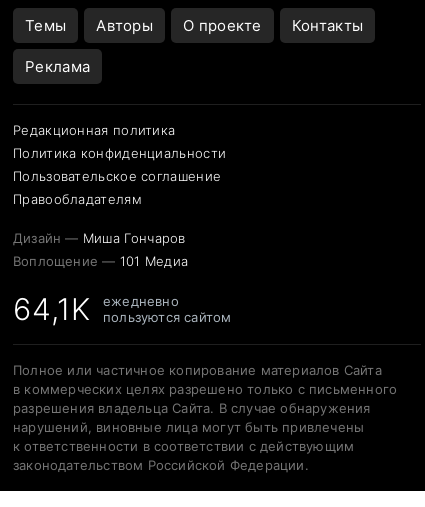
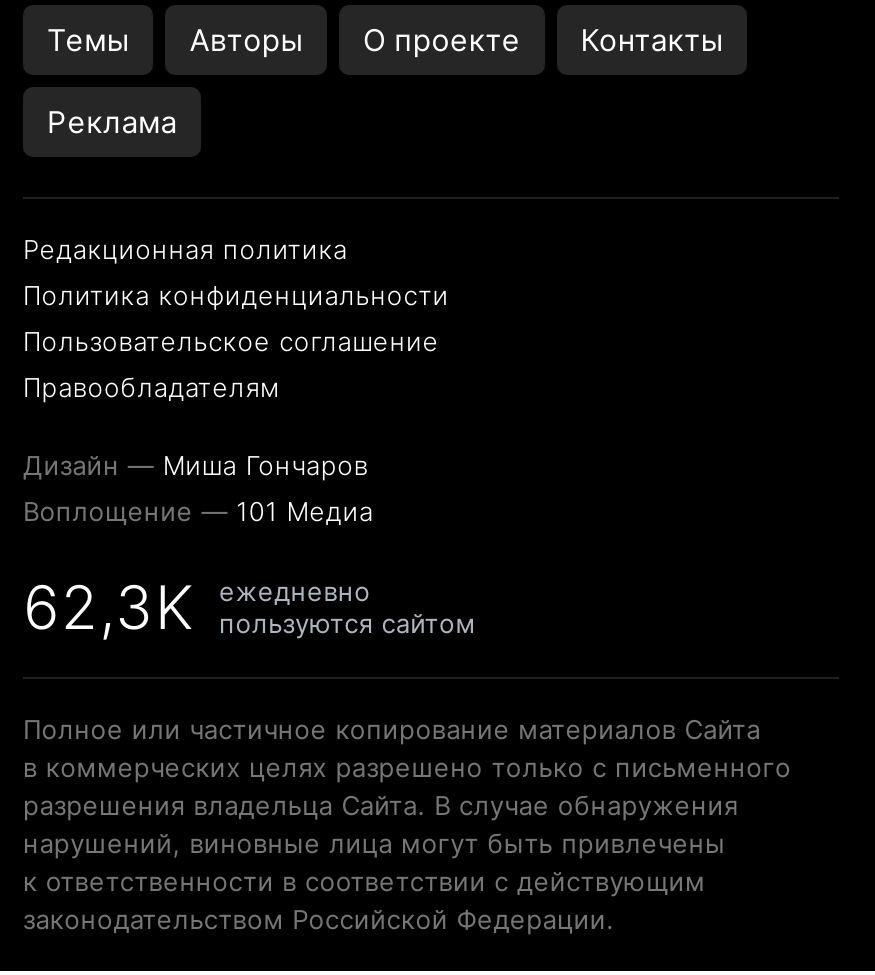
- 64,1K ежедневно пользуются сайтом
+ 62,3K ежедневно пользуются сайтом
